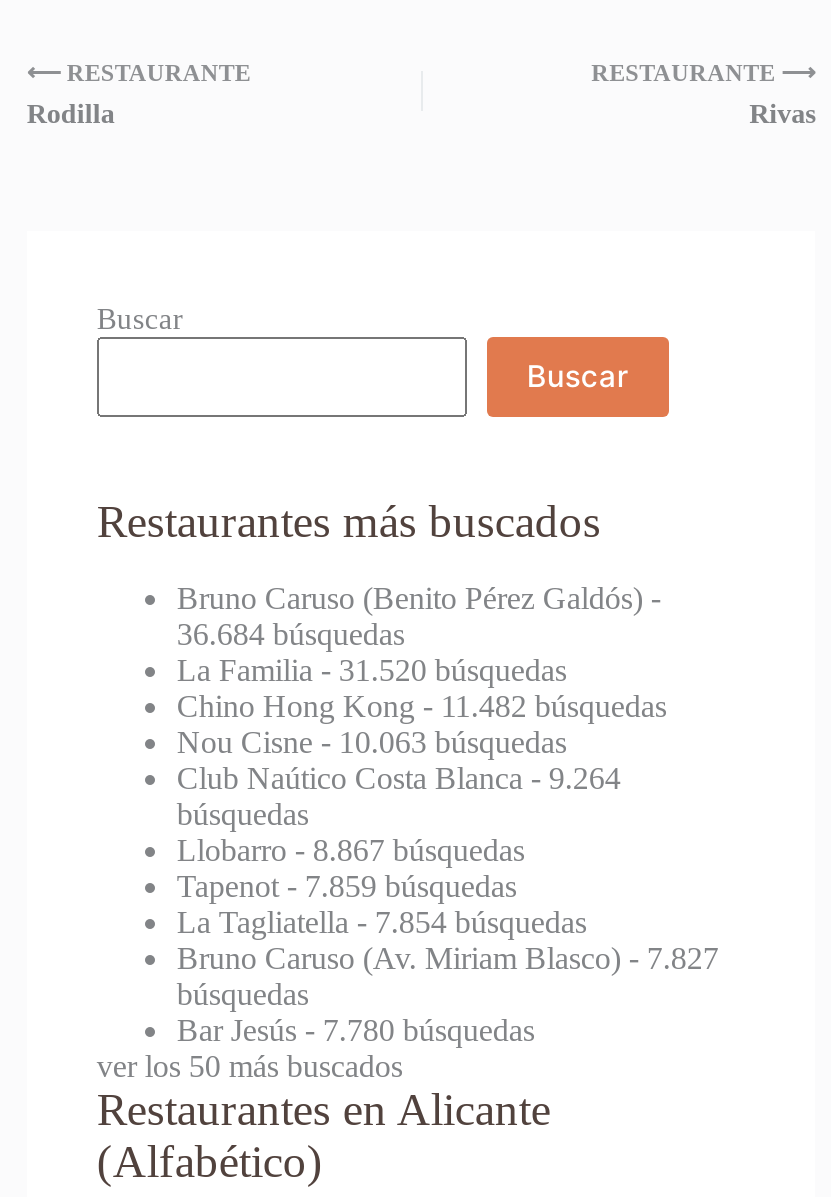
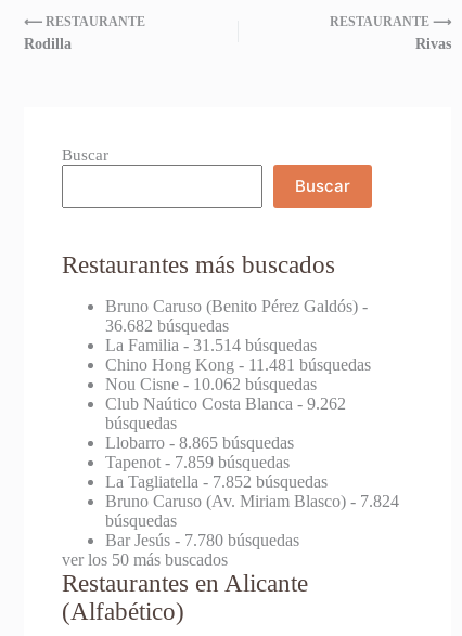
- 36.684 búsquedas
+ 36.682 búsquedas

- La Familia - 31.520 búsquedas
+ La Familia - 31.514 búsquedas

- Chino Hong Kong - 11.482 búsquedas
+ Chino Hong Kong - 11.481 búsquedas

- Nou Cisne - 10.063 búsquedas
+ Nou Cisne - 10.062 búsquedas

- Club Naútico Costa Blanca - 9.264
+ Club Naútico Costa Blanca - 9.262

- Llobarro - 8.867 búsquedas
+ Llobarro - 8.865 búsquedas

- La Tagliatella - 7.854 búsquedas
+ La Tagliatella - 7.852 búsquedas

- Bruno Caruso (Av. Miriam Blasco) - 7.827
+ Bruno Caruso (Av. Miriam Blasco) - 7.824
